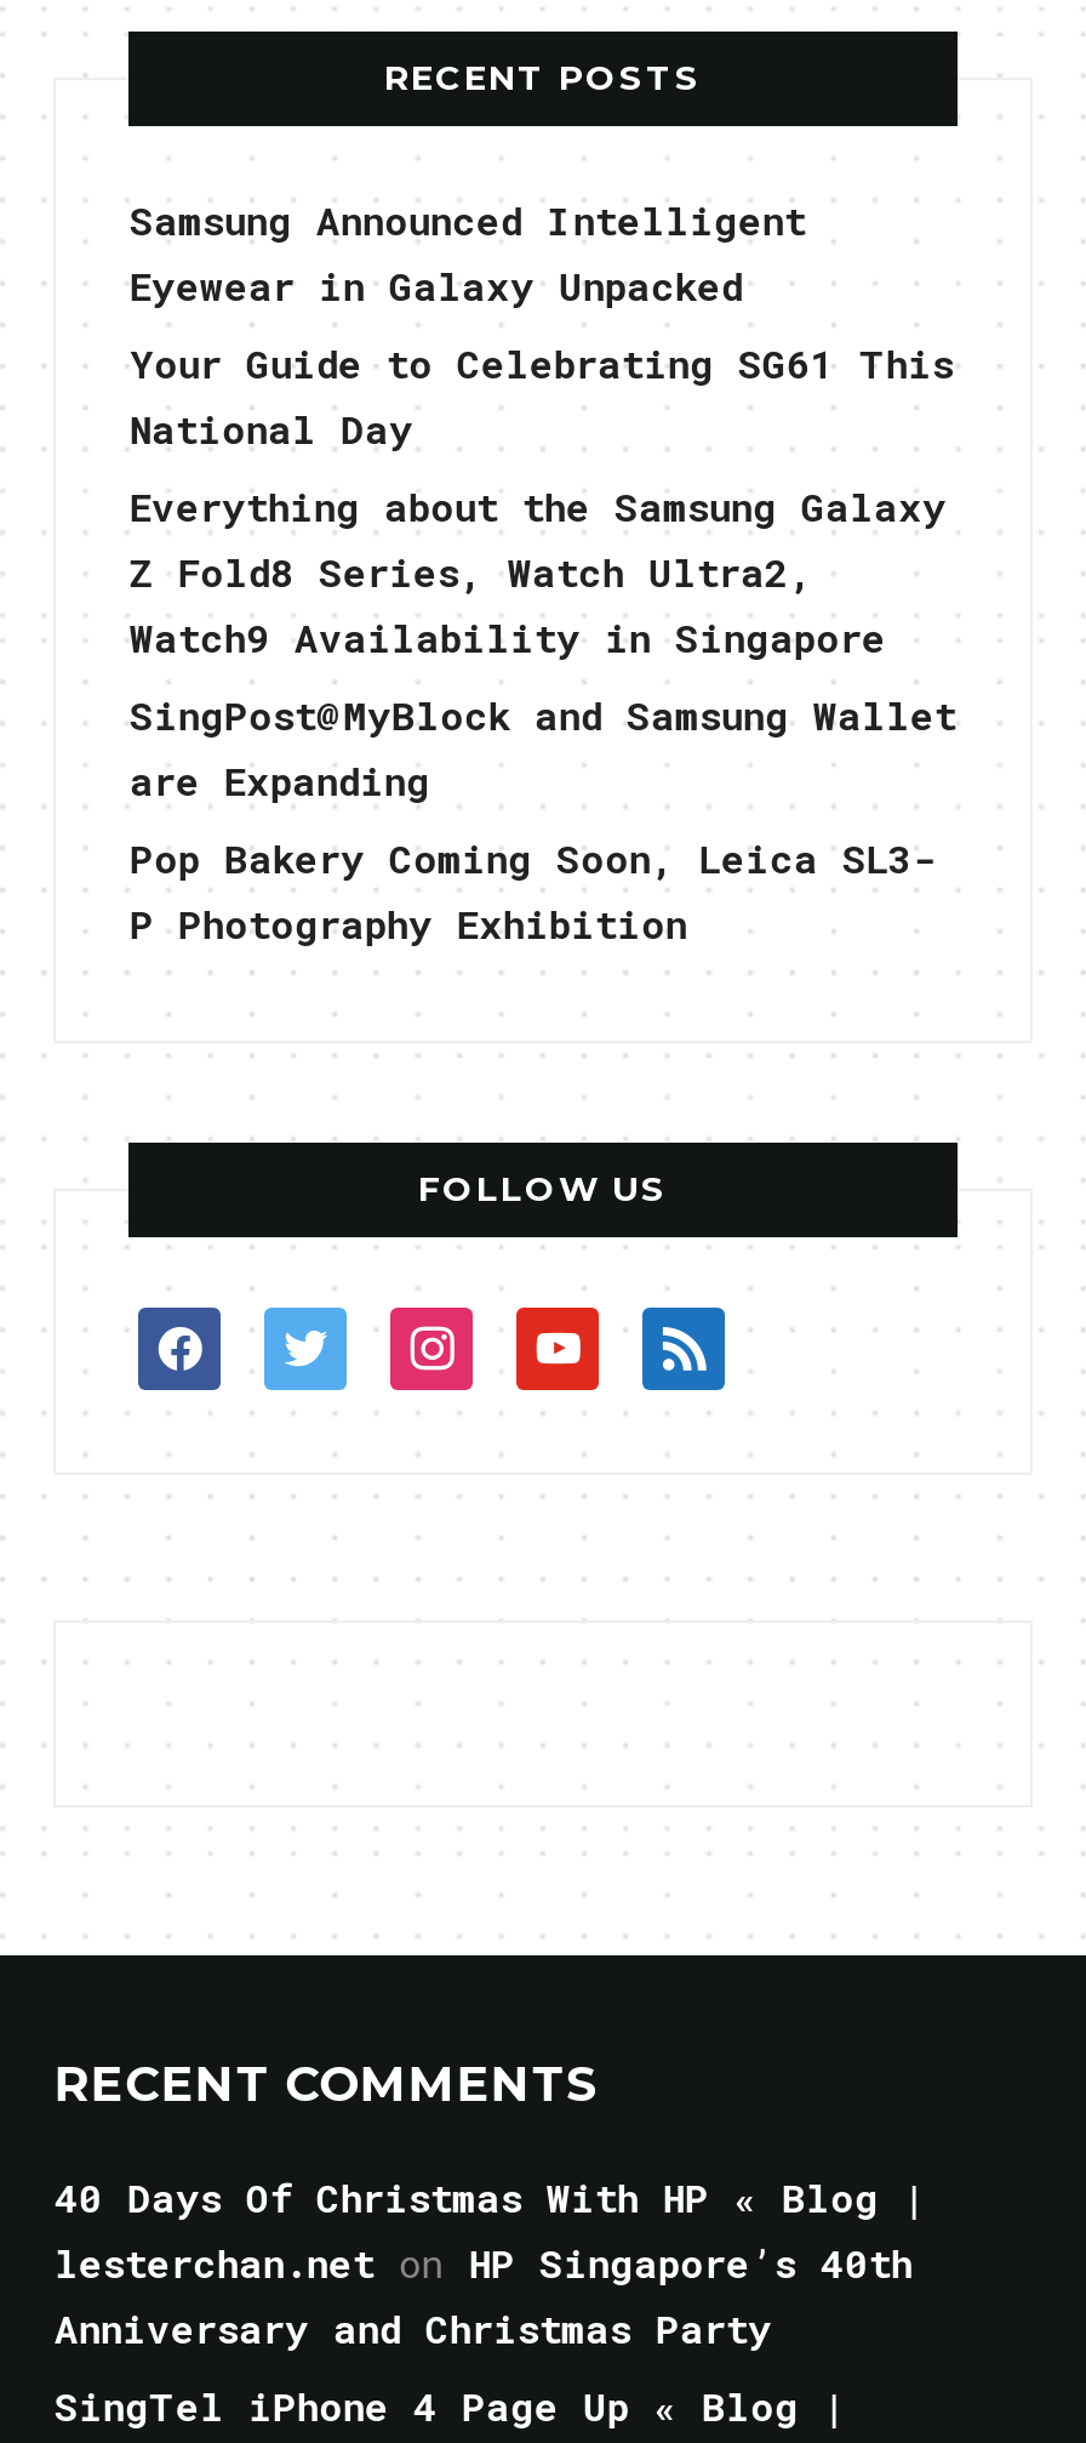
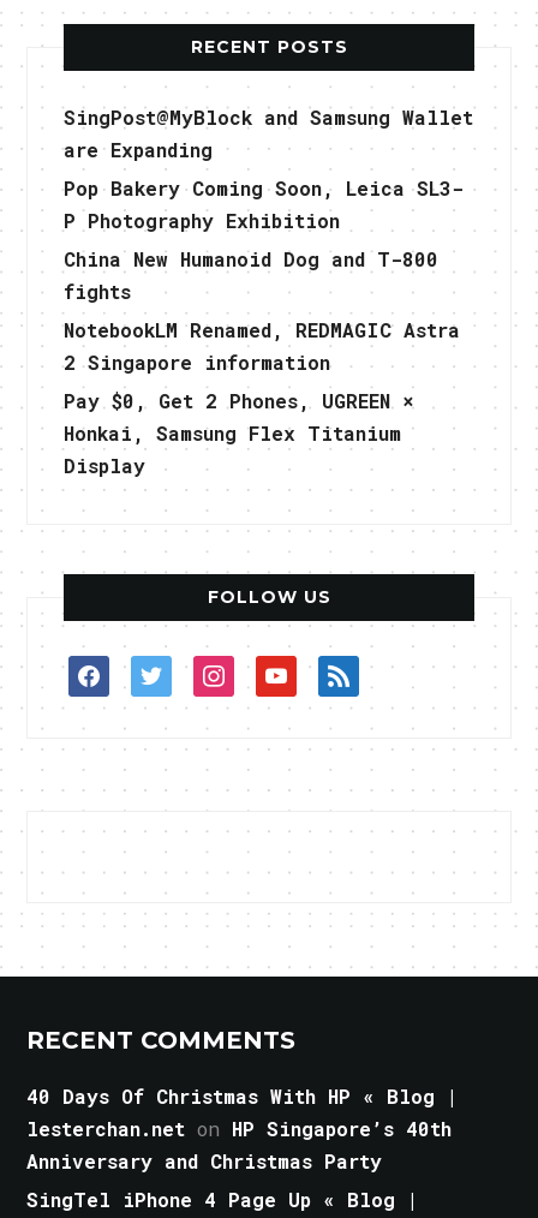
- Samsung Announced Intelligent
- Eyewear in Galaxy Unpacked
- Your Guide to Celebrating SG61 This
- National Day
- Everything about the Samsung Galaxy
- Z Fold8 Series, Watch Ultra2,
- Watch9 Availability in Singapore

moved up: SingPost@MyBlock and Samsung Wallet | are Expanding | Pop Bakery Coming Soon, Leica SL3- | P Photography Exhibition

+ China New Humanoid Dog and T-800
+ fights
+ NotebookLM Renamed, REDMAGIC Astra
+ 2 Singapore information
+ Pay $0, Get 2 Phones, UGREEN ×
+ Honkai, Samsung Flex Titanium
+ Display
